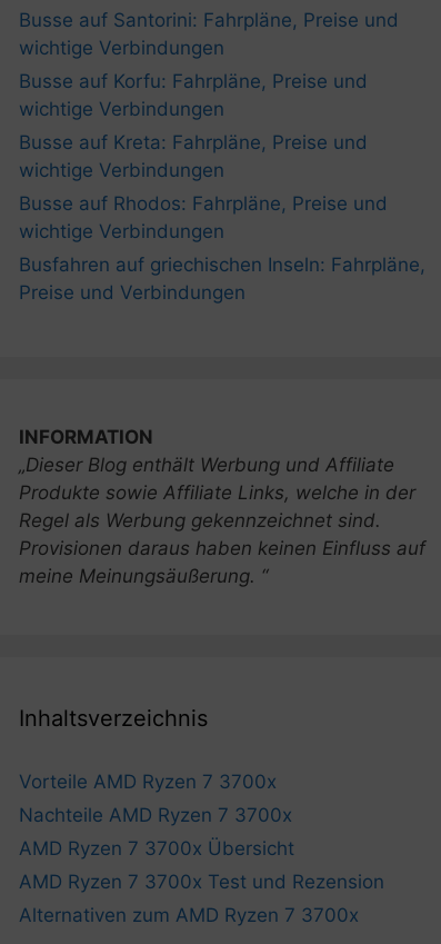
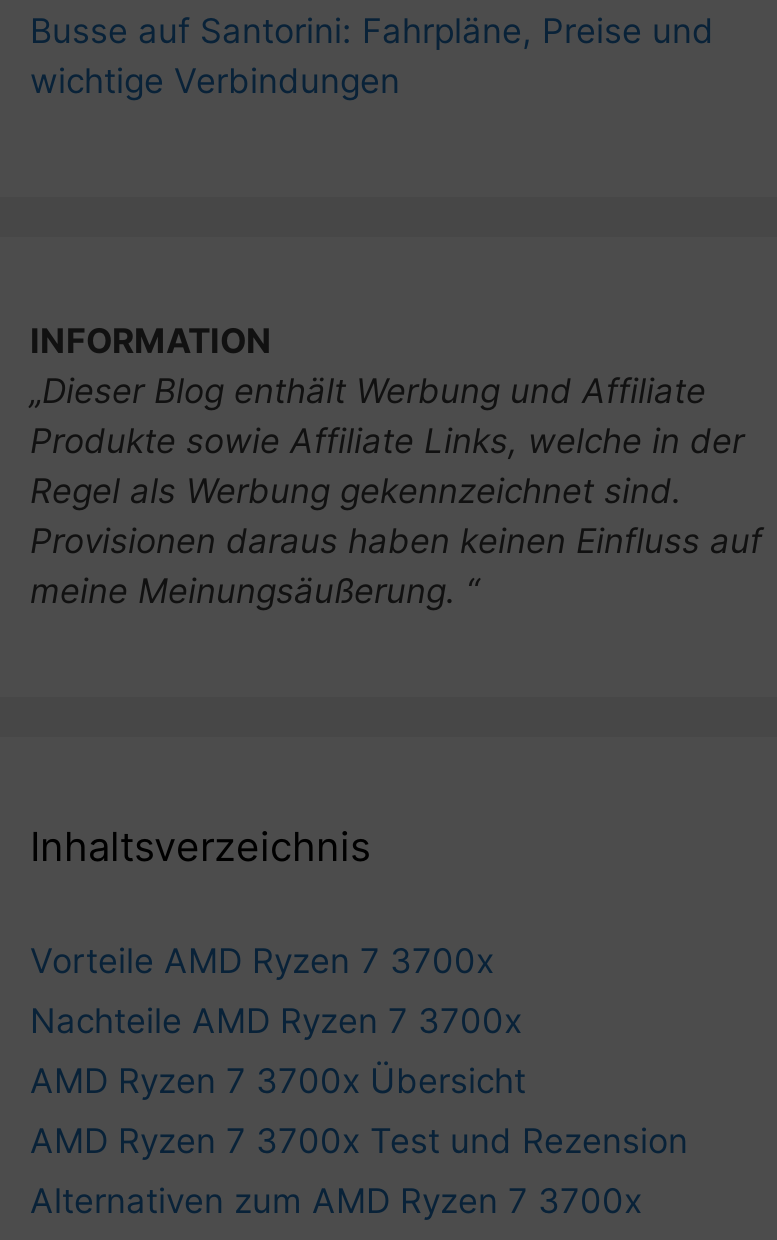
- Busse auf Korfu: Fahrpläne, Preise und
- wichtige Verbindungen
- Busse auf Kreta: Fahrpläne, Preise und
- wichtige Verbindungen
- Busse auf Rhodos: Fahrpläne, Preise und
- wichtige Verbindungen
- Busfahren auf griechischen Inseln: Fahrpläne,
- Preise und Verbindungen
